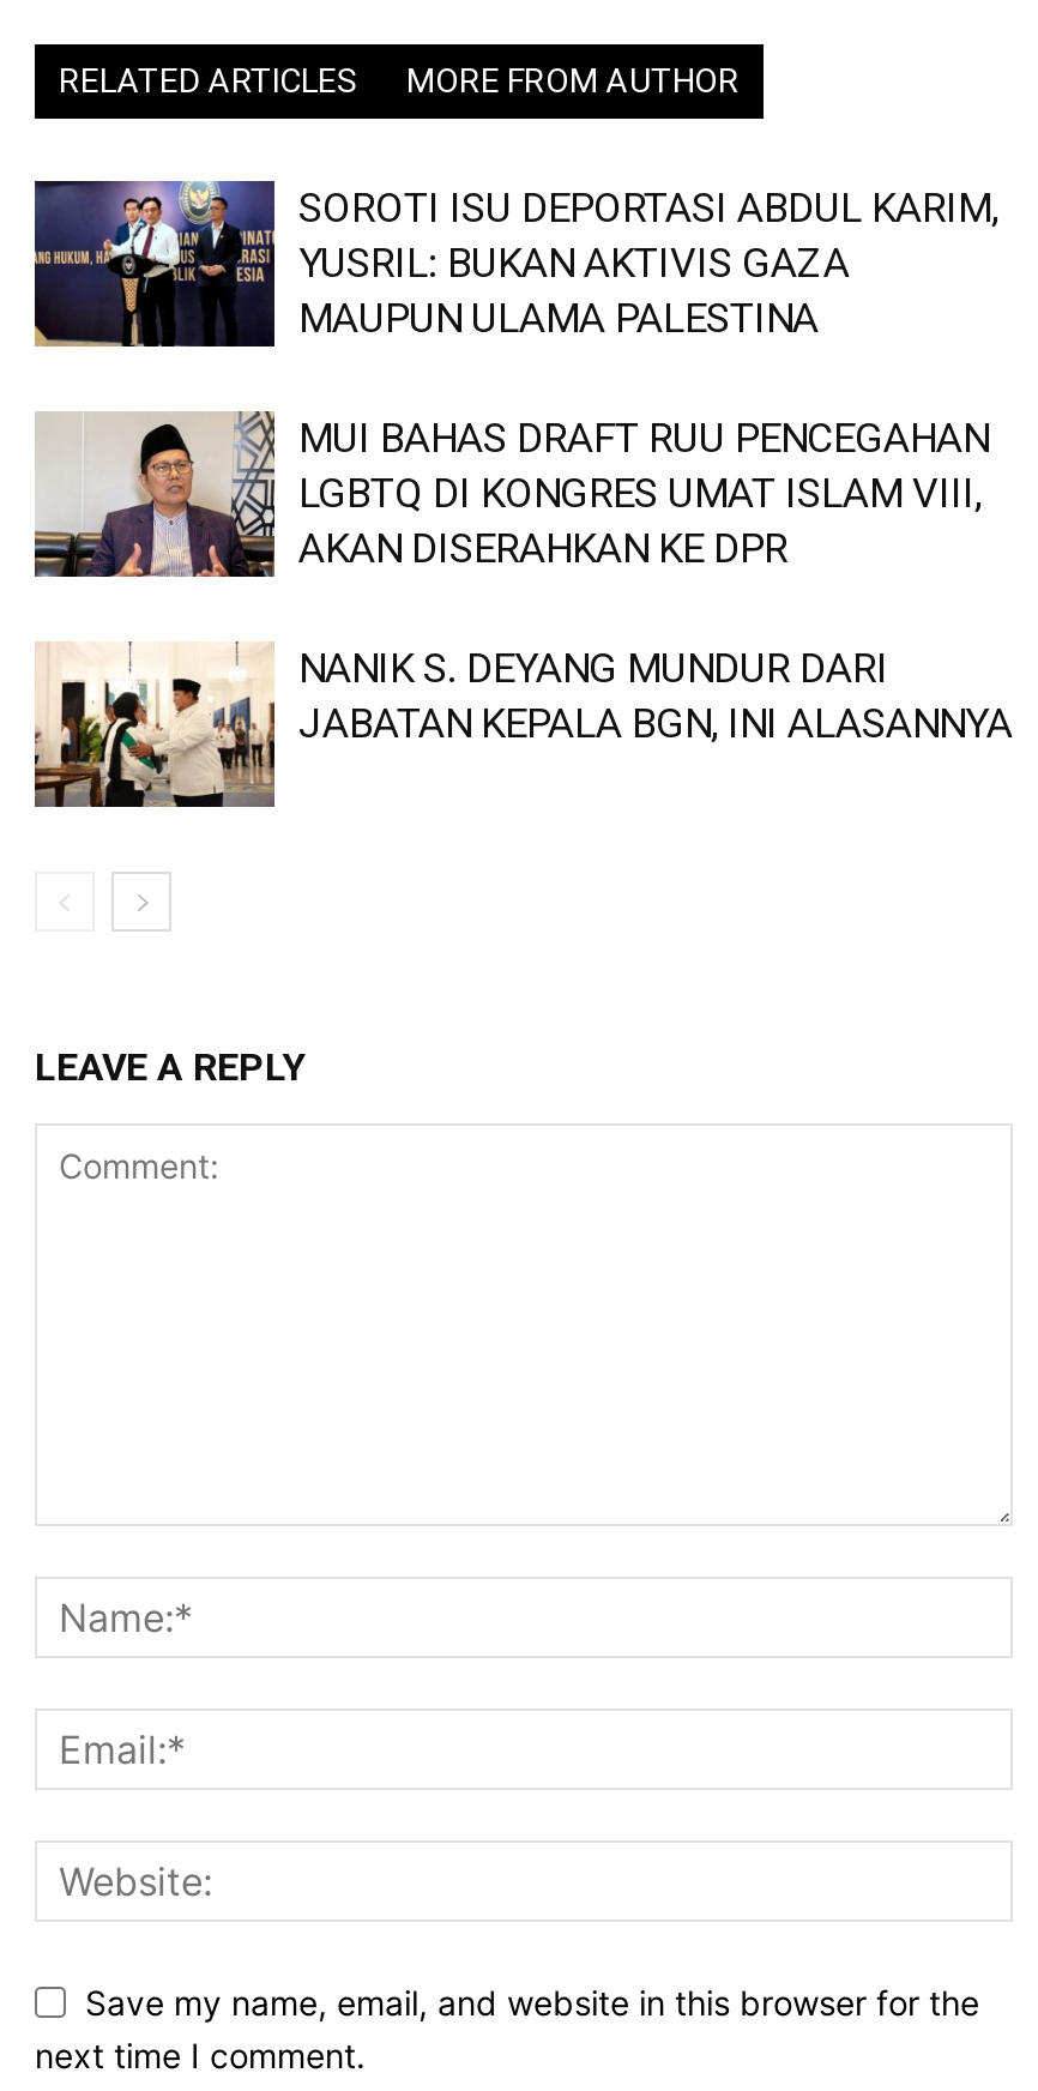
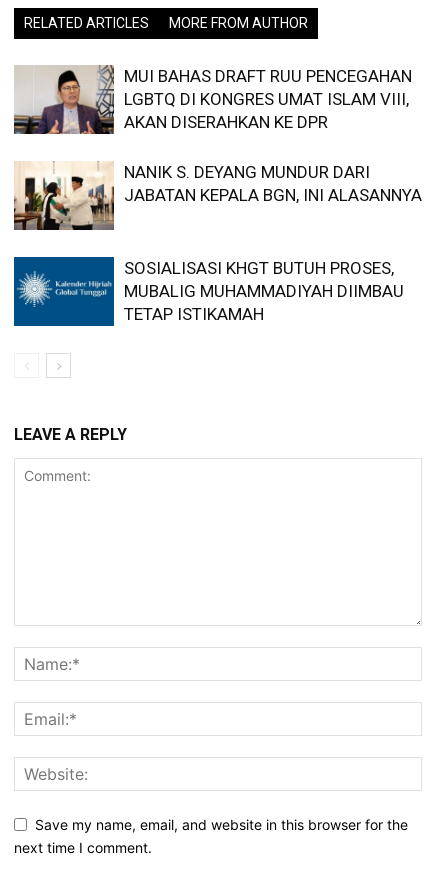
- [image]
- SOROTI ISU DEPORTASI ABDUL KARIM,
- YUSRIL: BUKAN AKTIVIS GAZA
- MAUPUN ULAMA PALESTINA

moved up: [image] | MUI BAHAS DRAFT RUU PENCEGAHAN | LGBTQ DI KONGRES UMAT ISLAM VIII, | AKAN DISERAHKAN KE DPR | NANIK S. DEYANG MUNDUR DARI | JABATAN KEPALA BGN, INI ALASANNYA

+ [image]
+ SOSIALISASI KHGT BUTUH PROSES,
+ MUBALIG MUHAMMADIYAH DIIMBAU
+ TETAP ISTIKAMAH
